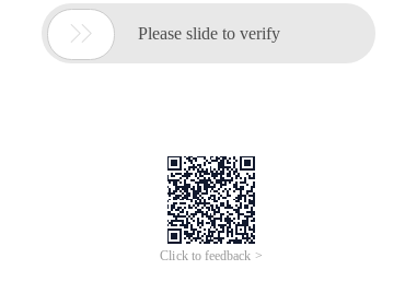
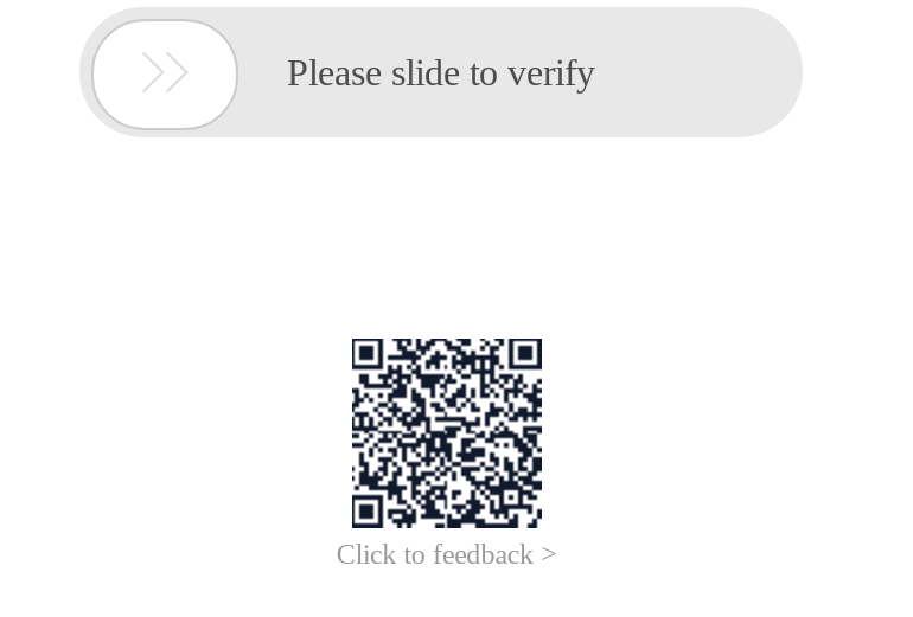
- [image]
+ [image]
